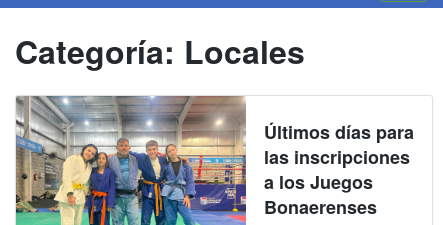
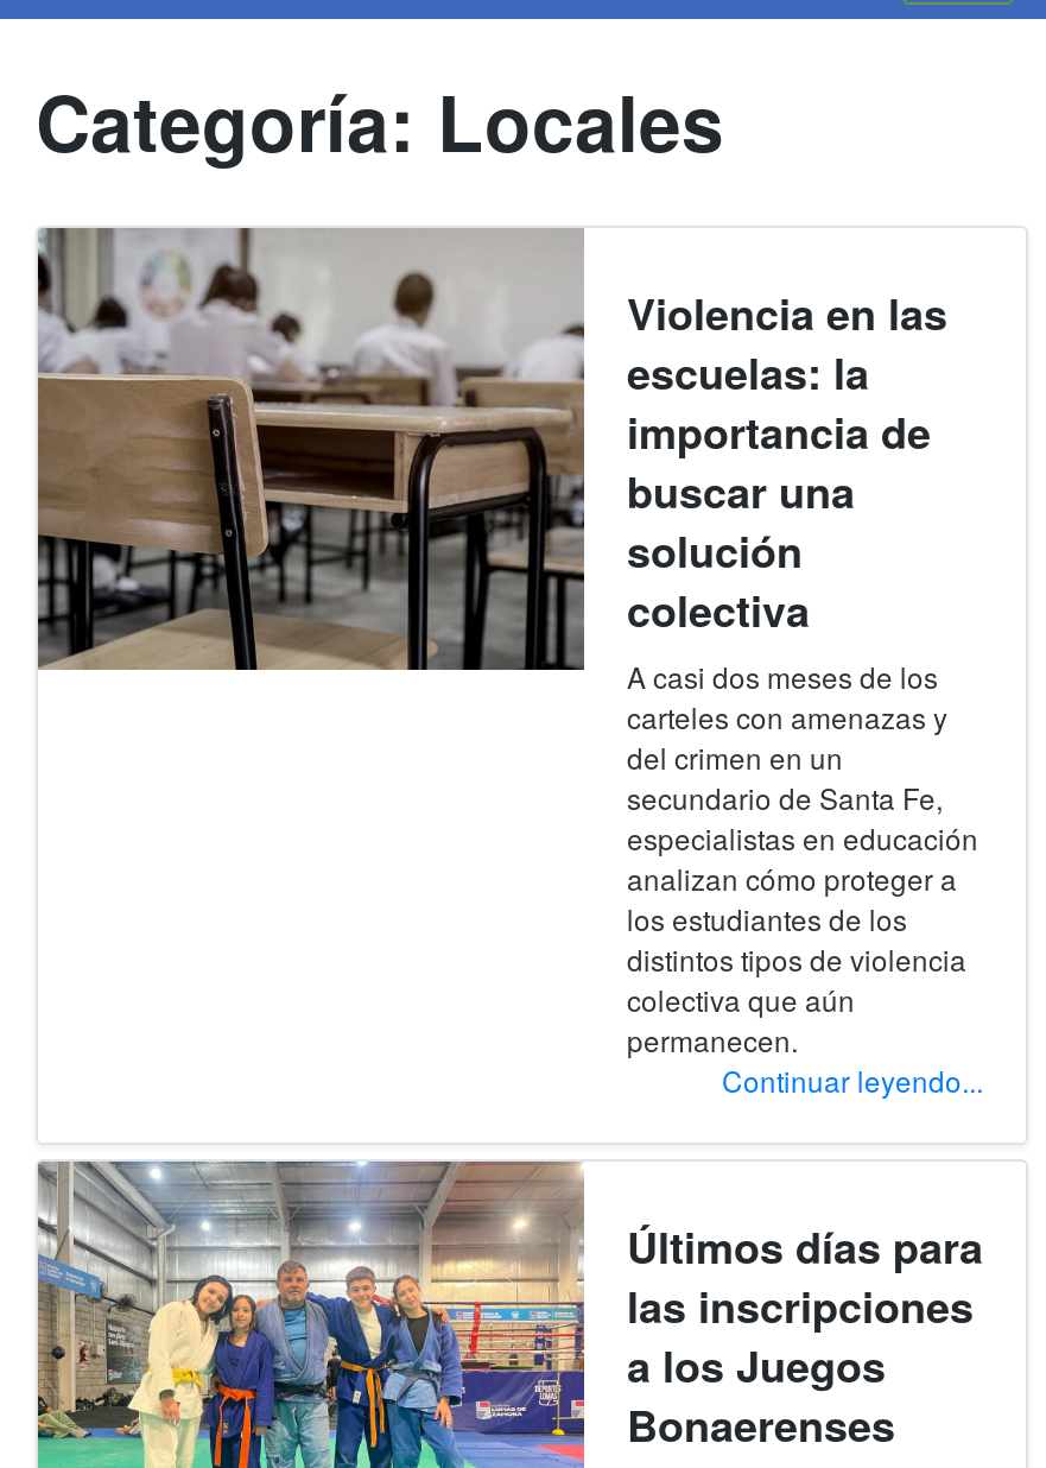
+ [image]
+ Violencia en las
+ escuelas: la
+ importancia de
+ buscar una
+ solución
+ colectiva
+ A casi dos meses de los
+ carteles con amenazas y
+ del crimen en un
+ secundario de Santa Fe,
+ especialistas en educación
+ analizan cómo proteger a
+ los estudiantes de los
+ distintos tipos de violencia
+ colectiva que aún
+ permanecen.
+ Continuar leyendo...
